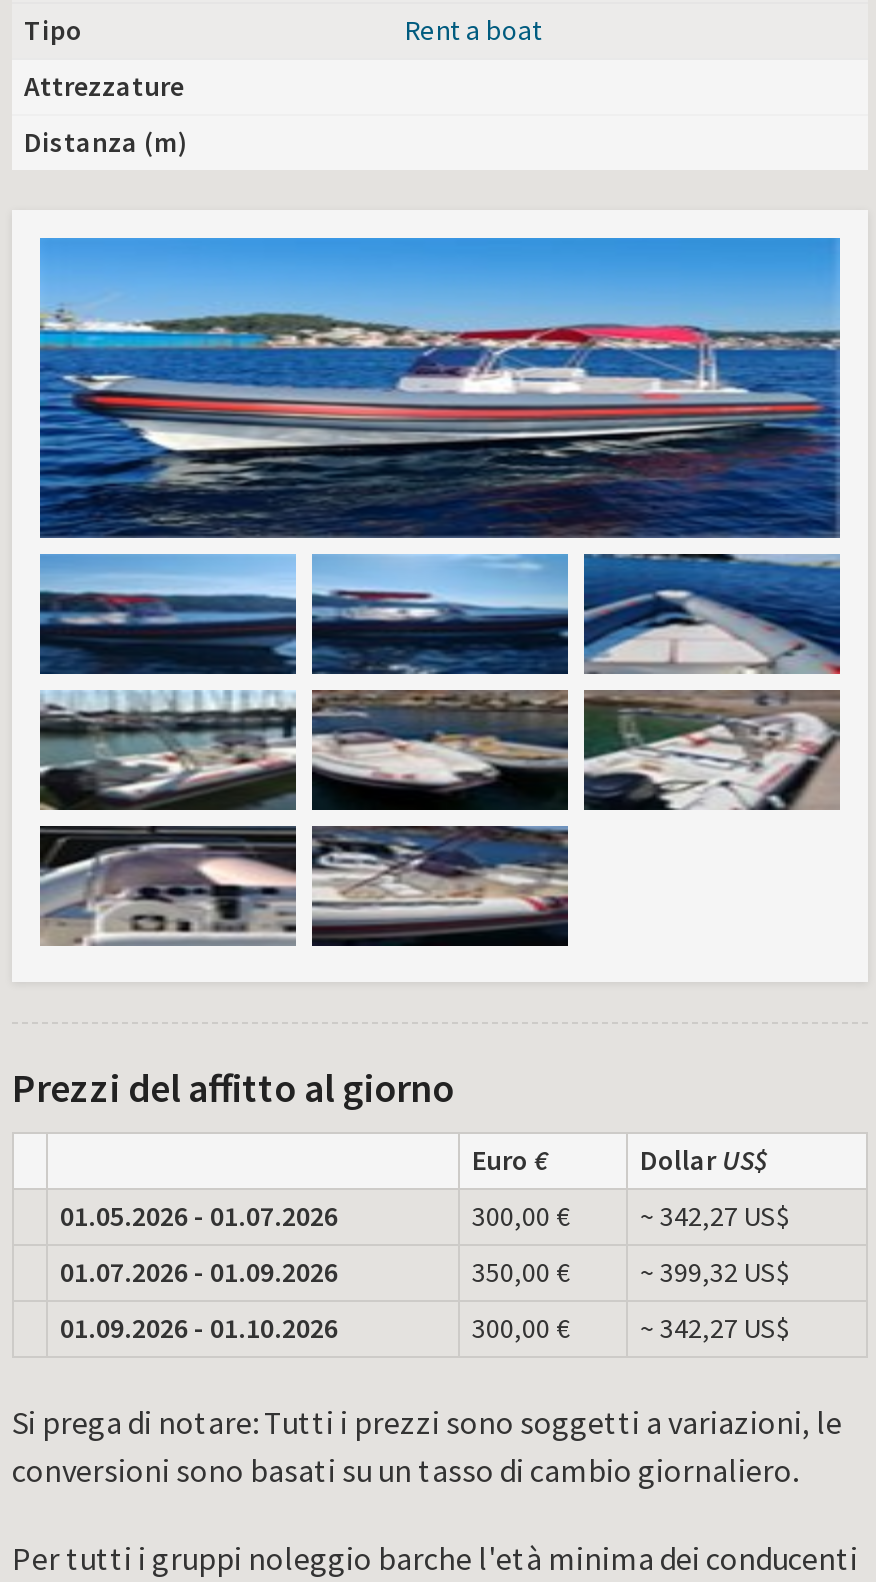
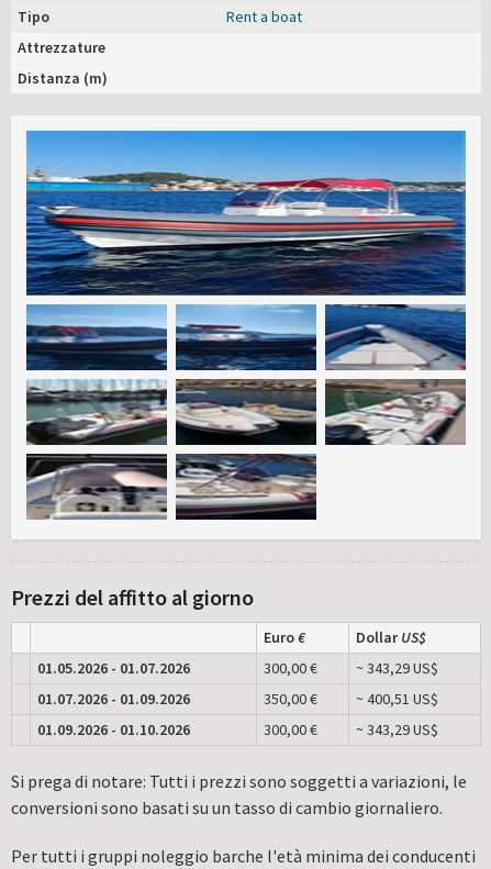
- 300,00 € ~ 342,27 US$
+ 300,00 € ~ 343,29 US$

- 350,00 € ~ 399,32 US$
+ 350,00 € ~ 400,51 US$

- 300,00 € ~ 342,27 US$
+ 300,00 € ~ 343,29 US$
